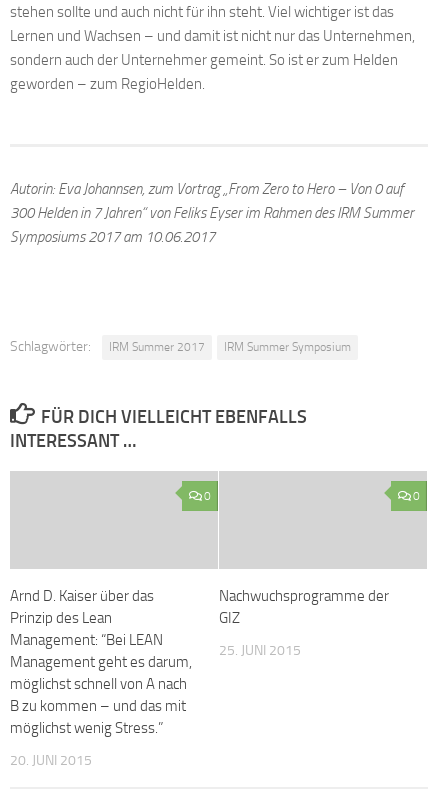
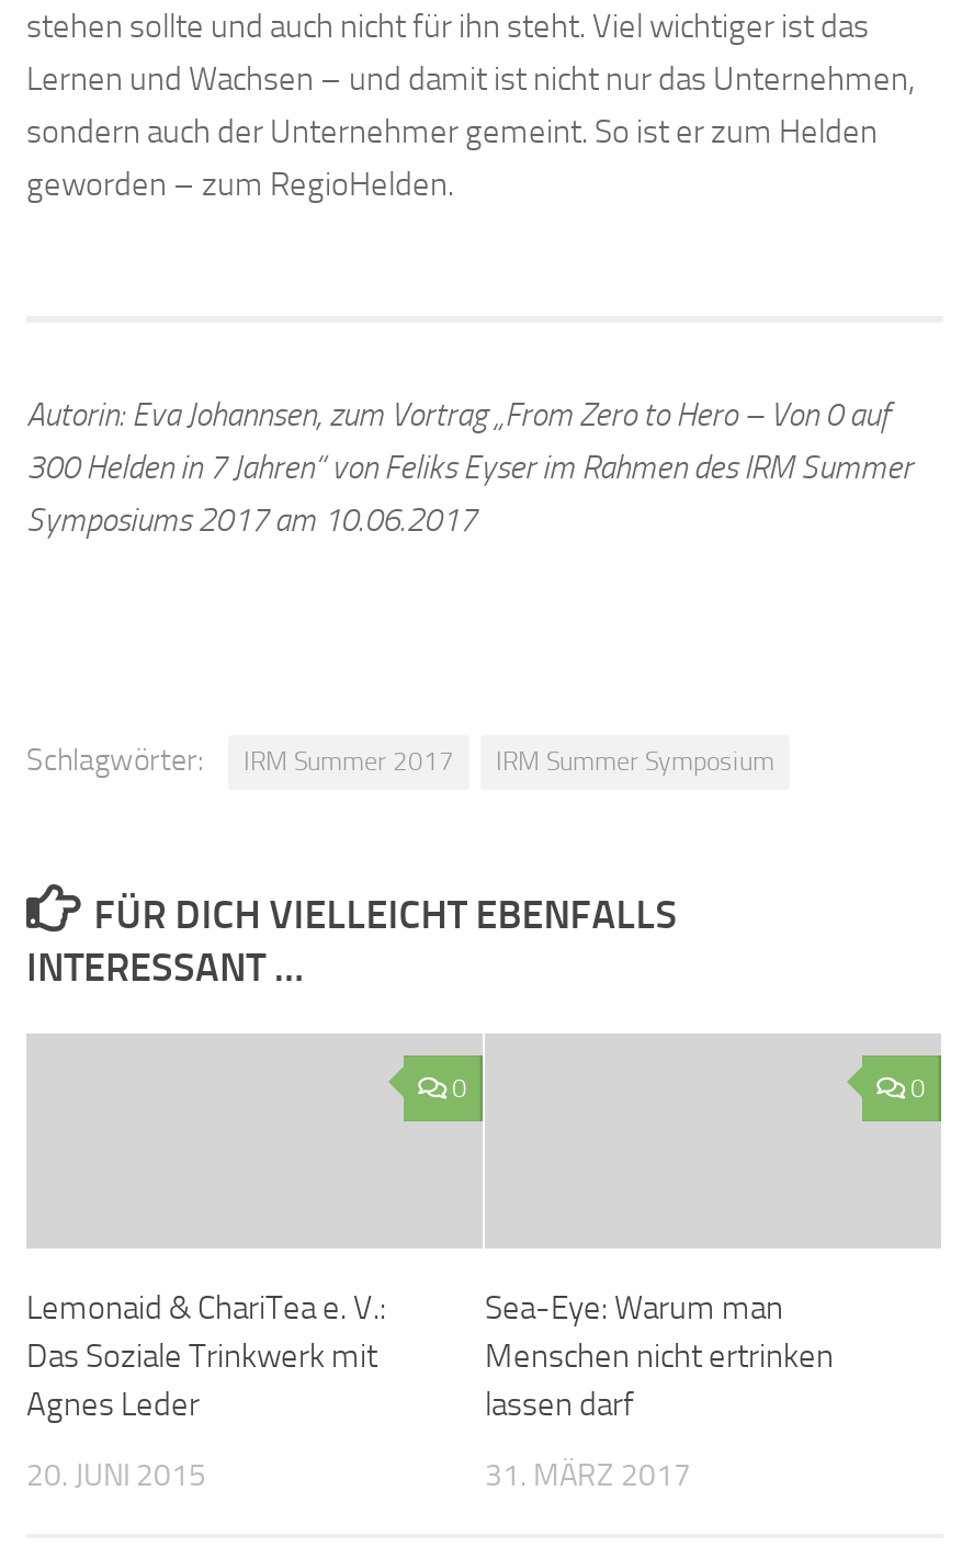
- Arnd D. Kaiser über das
- Prinzip des Lean
- Management: “Bei LEAN
- Management geht es darum,
- möglichst schnell von A nach
- B zu kommen – und das mit
- möglichst wenig Stress.”
+ Lemonaid & ChariTea e. V.:
+ Das Soziale Trinkwerk mit
+ Agnes Leder

- Nachwuchsprogramme der
- GIZ
+ Sea-Eye: Warum man
+ Menschen nicht ertrinken
+ lassen darf

- 25. JUNI 2015
+ 31. MÄRZ 2017
